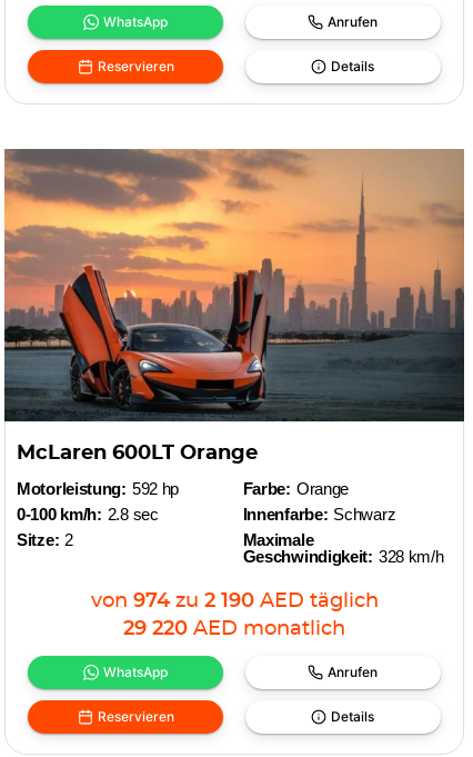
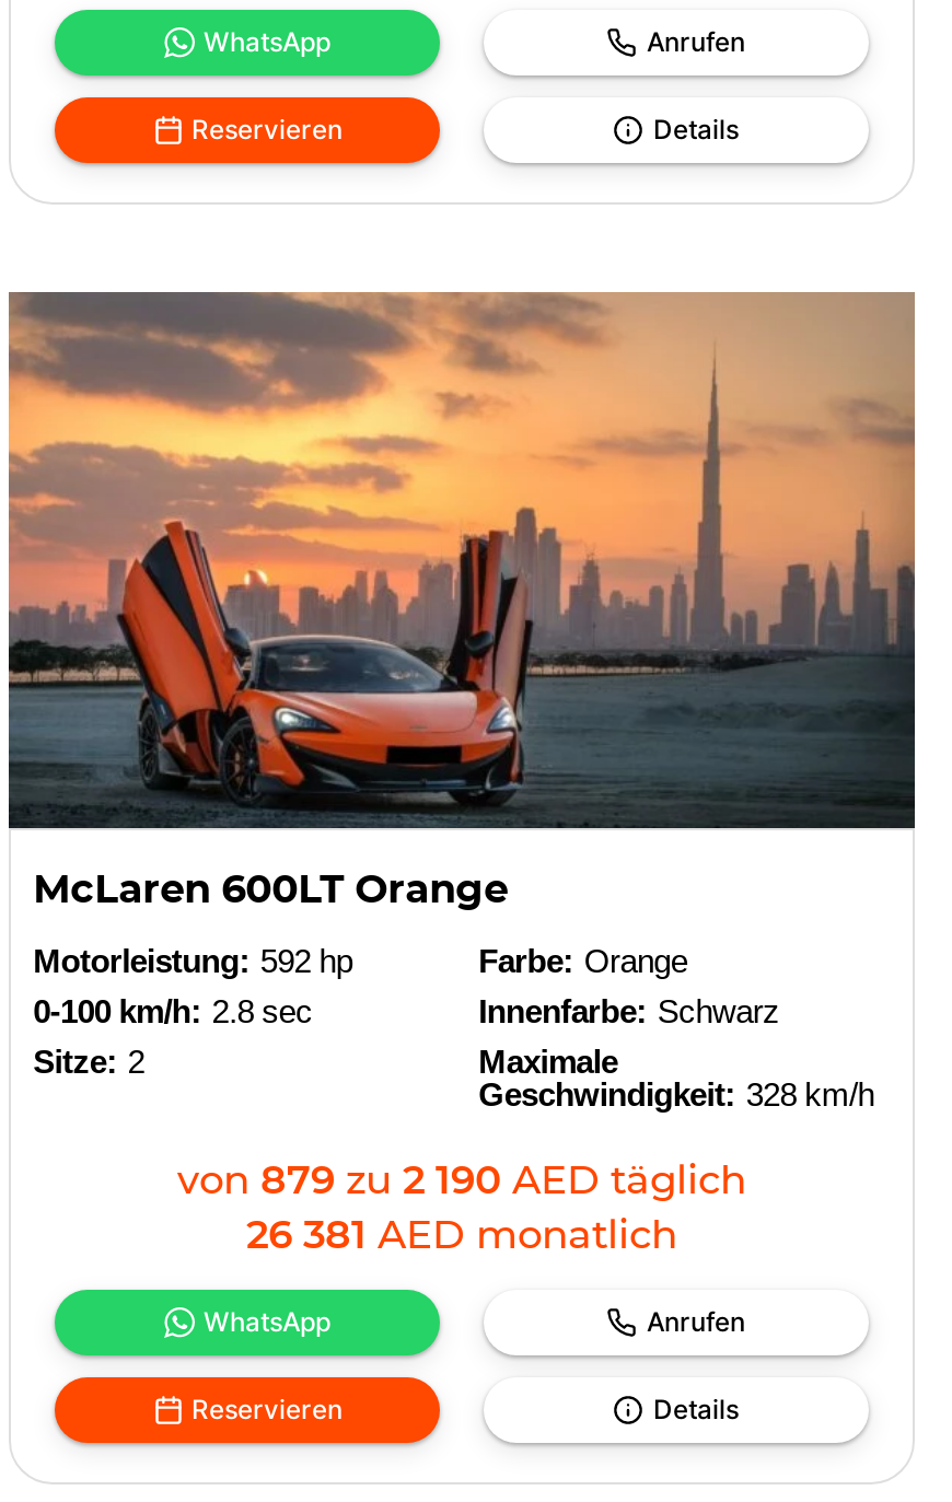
- von 974 zu 2 190 AED täglich
+ von 879 zu 2 190 AED täglich

- 29 220 AED monatlich
+ 26 381 AED monatlich
